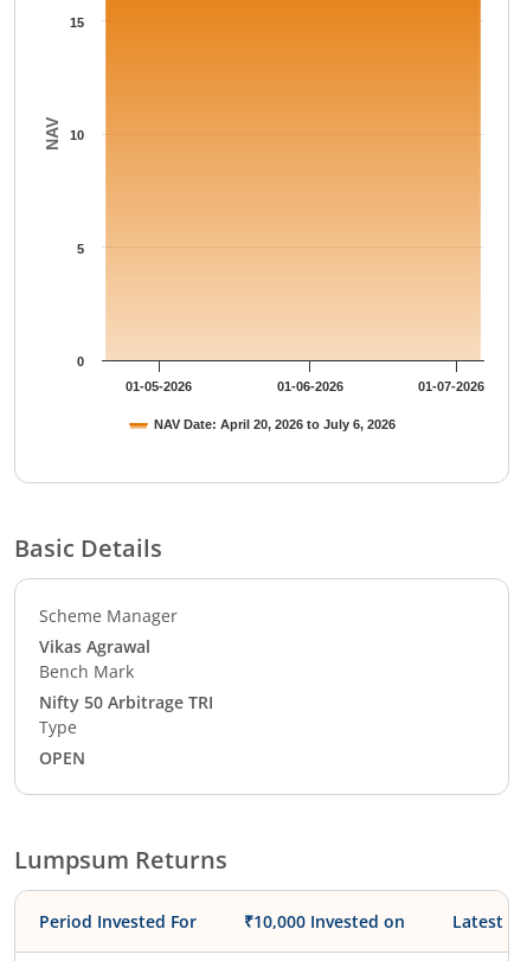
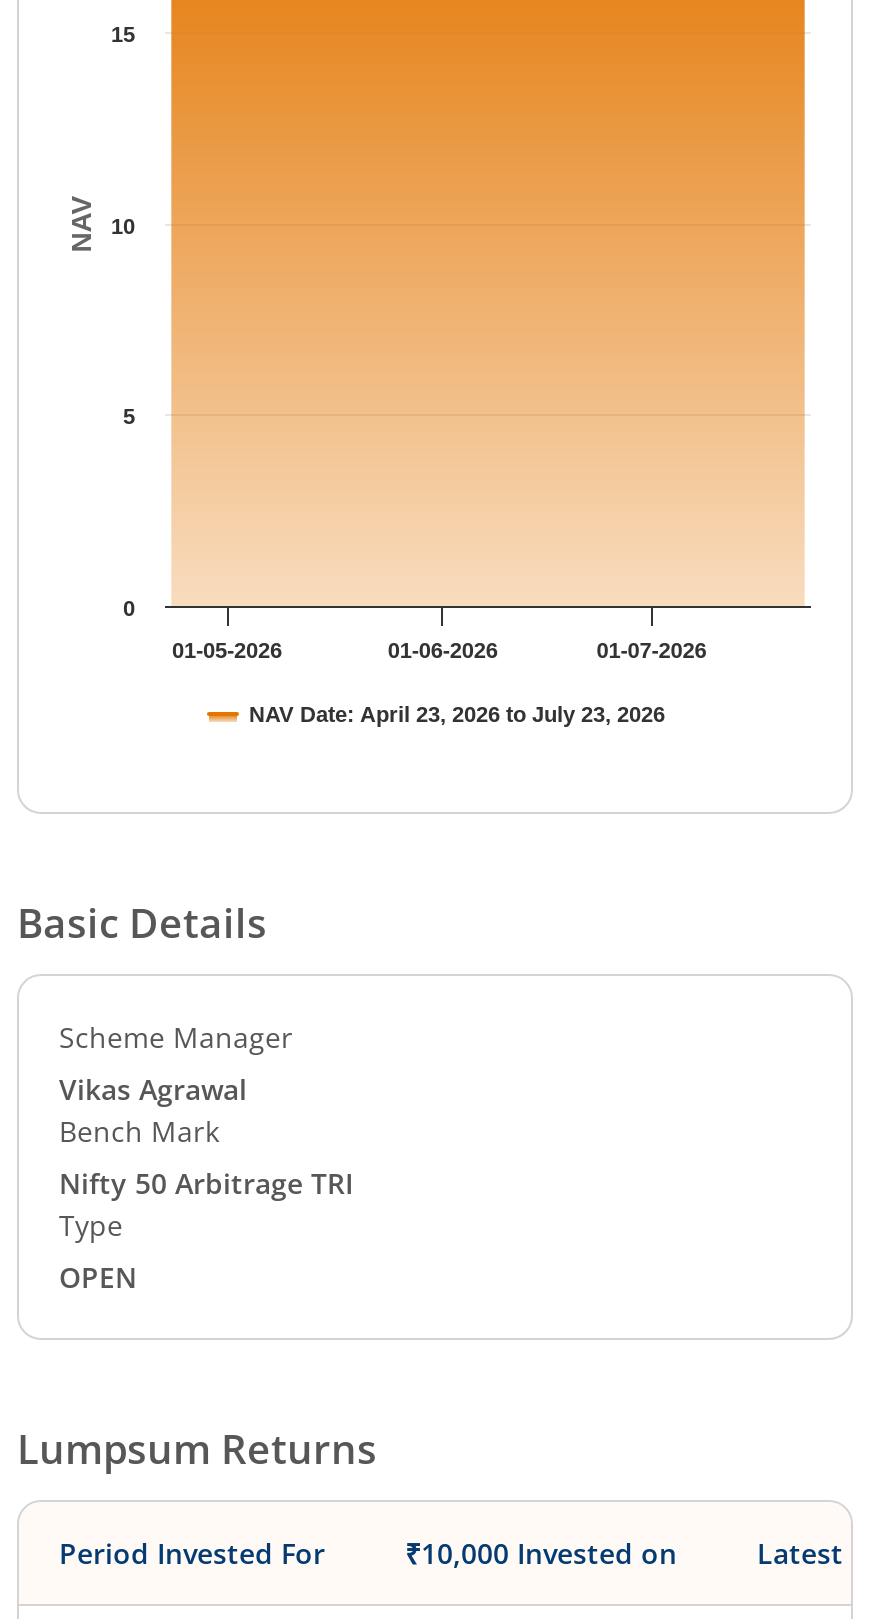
- NAV Date: April 20, 2026 to July 6, 2026
+ NAV Date: April 23, 2026 to July 23, 2026
